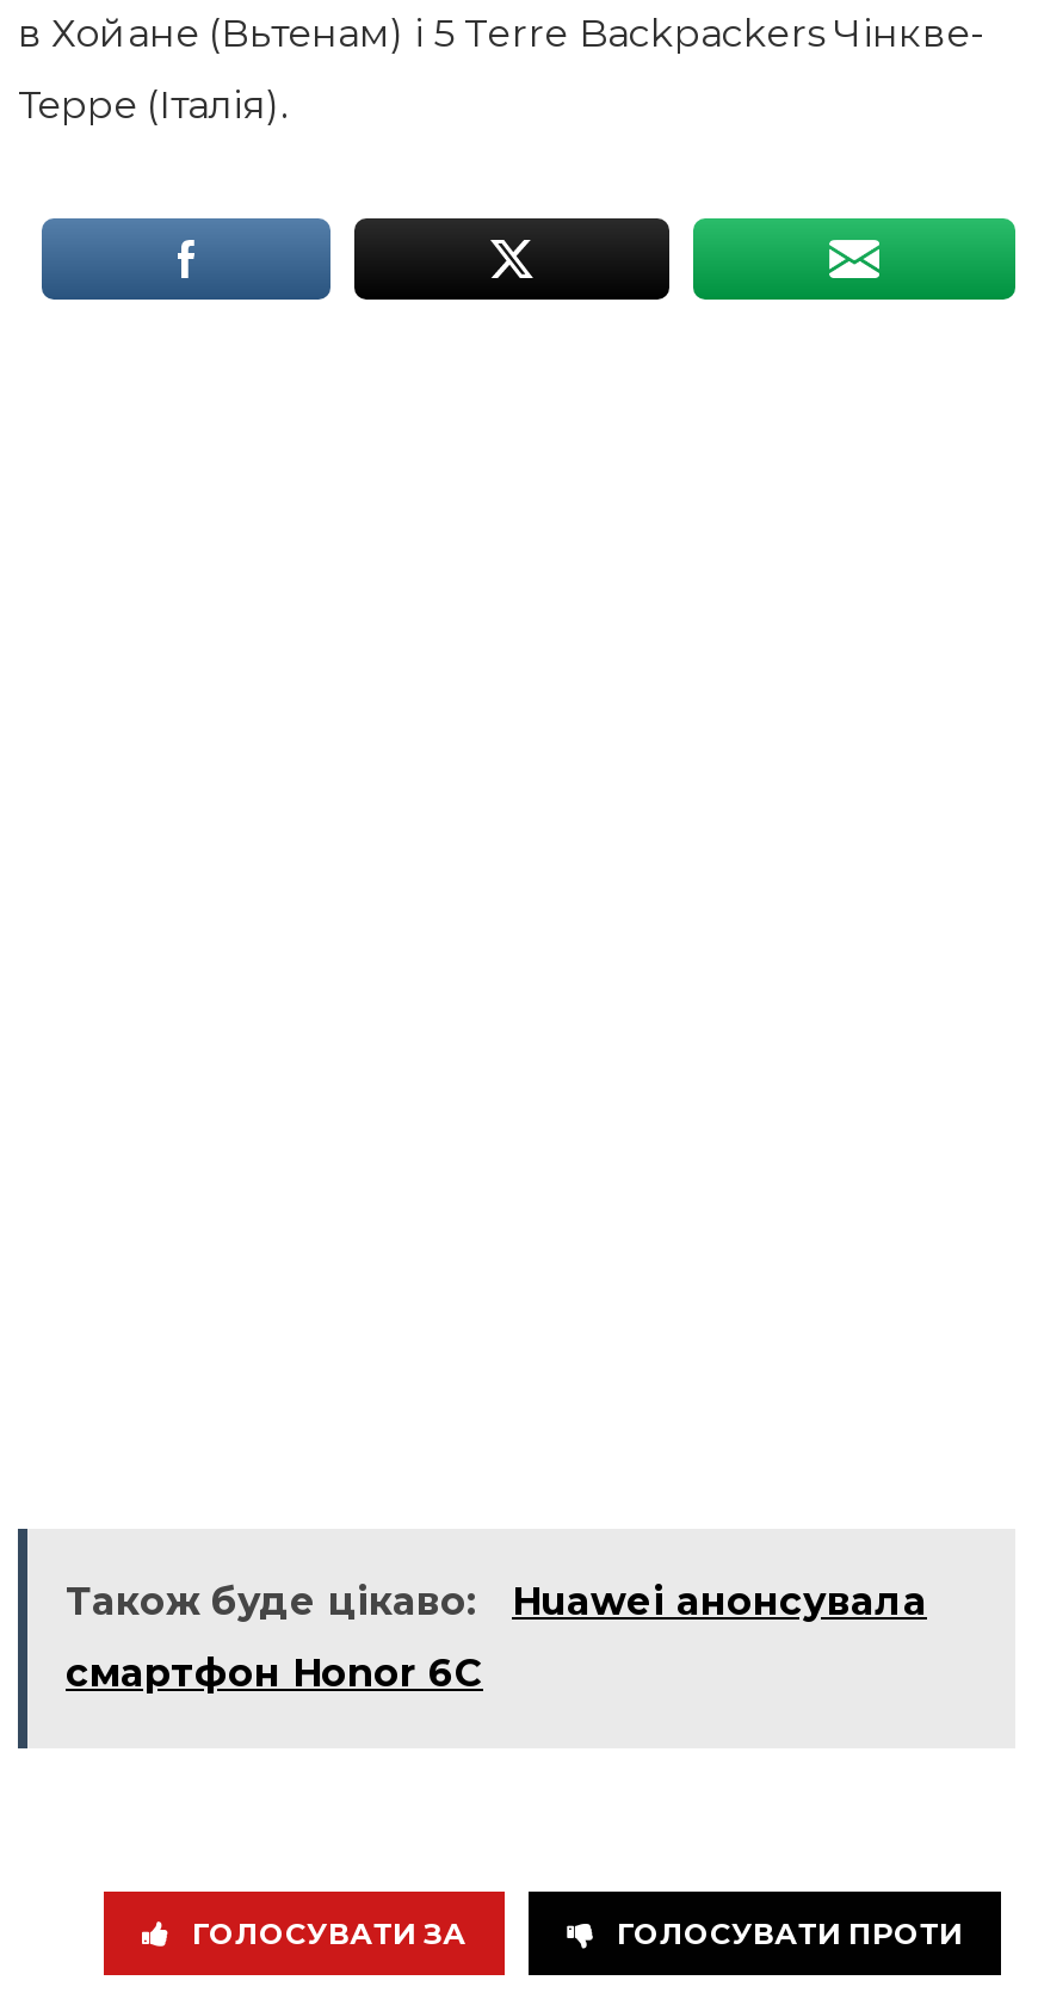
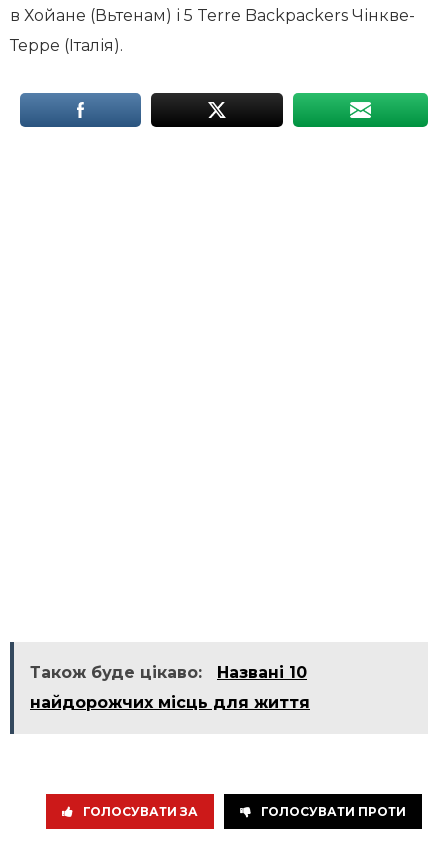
- Також буде цікаво: Huawei анонсувала
+ Також буде цікаво: Названі 10

- смартфон Honor 6C
+ найдорожчих місць для життя
